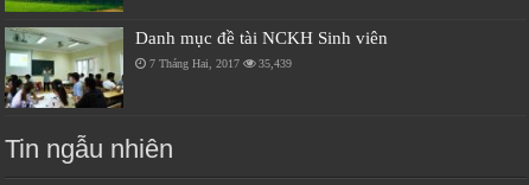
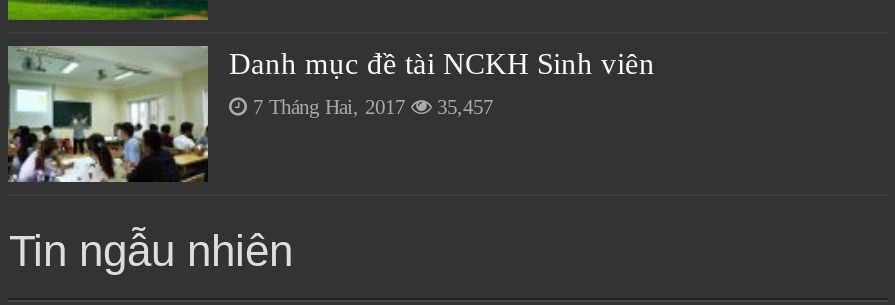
- 7 Tháng Hai, 2017 35,439
+ 7 Tháng Hai, 2017 35,457
